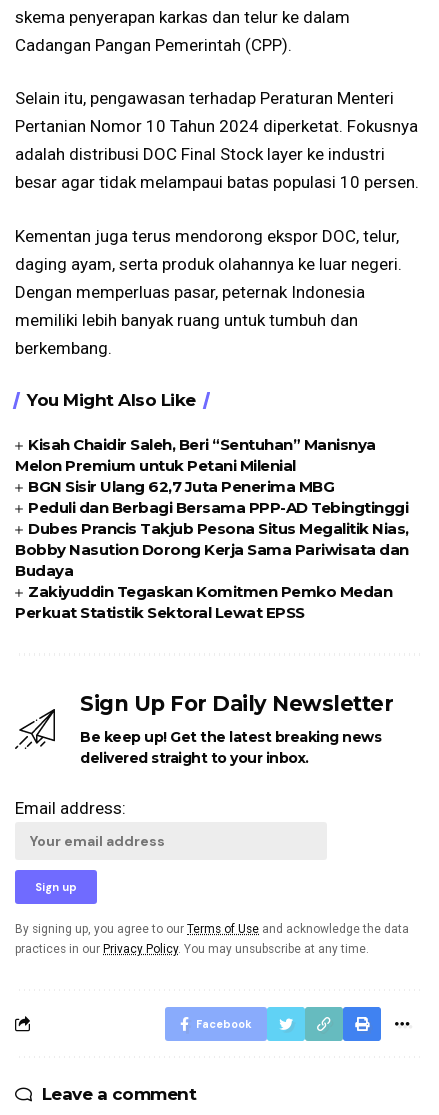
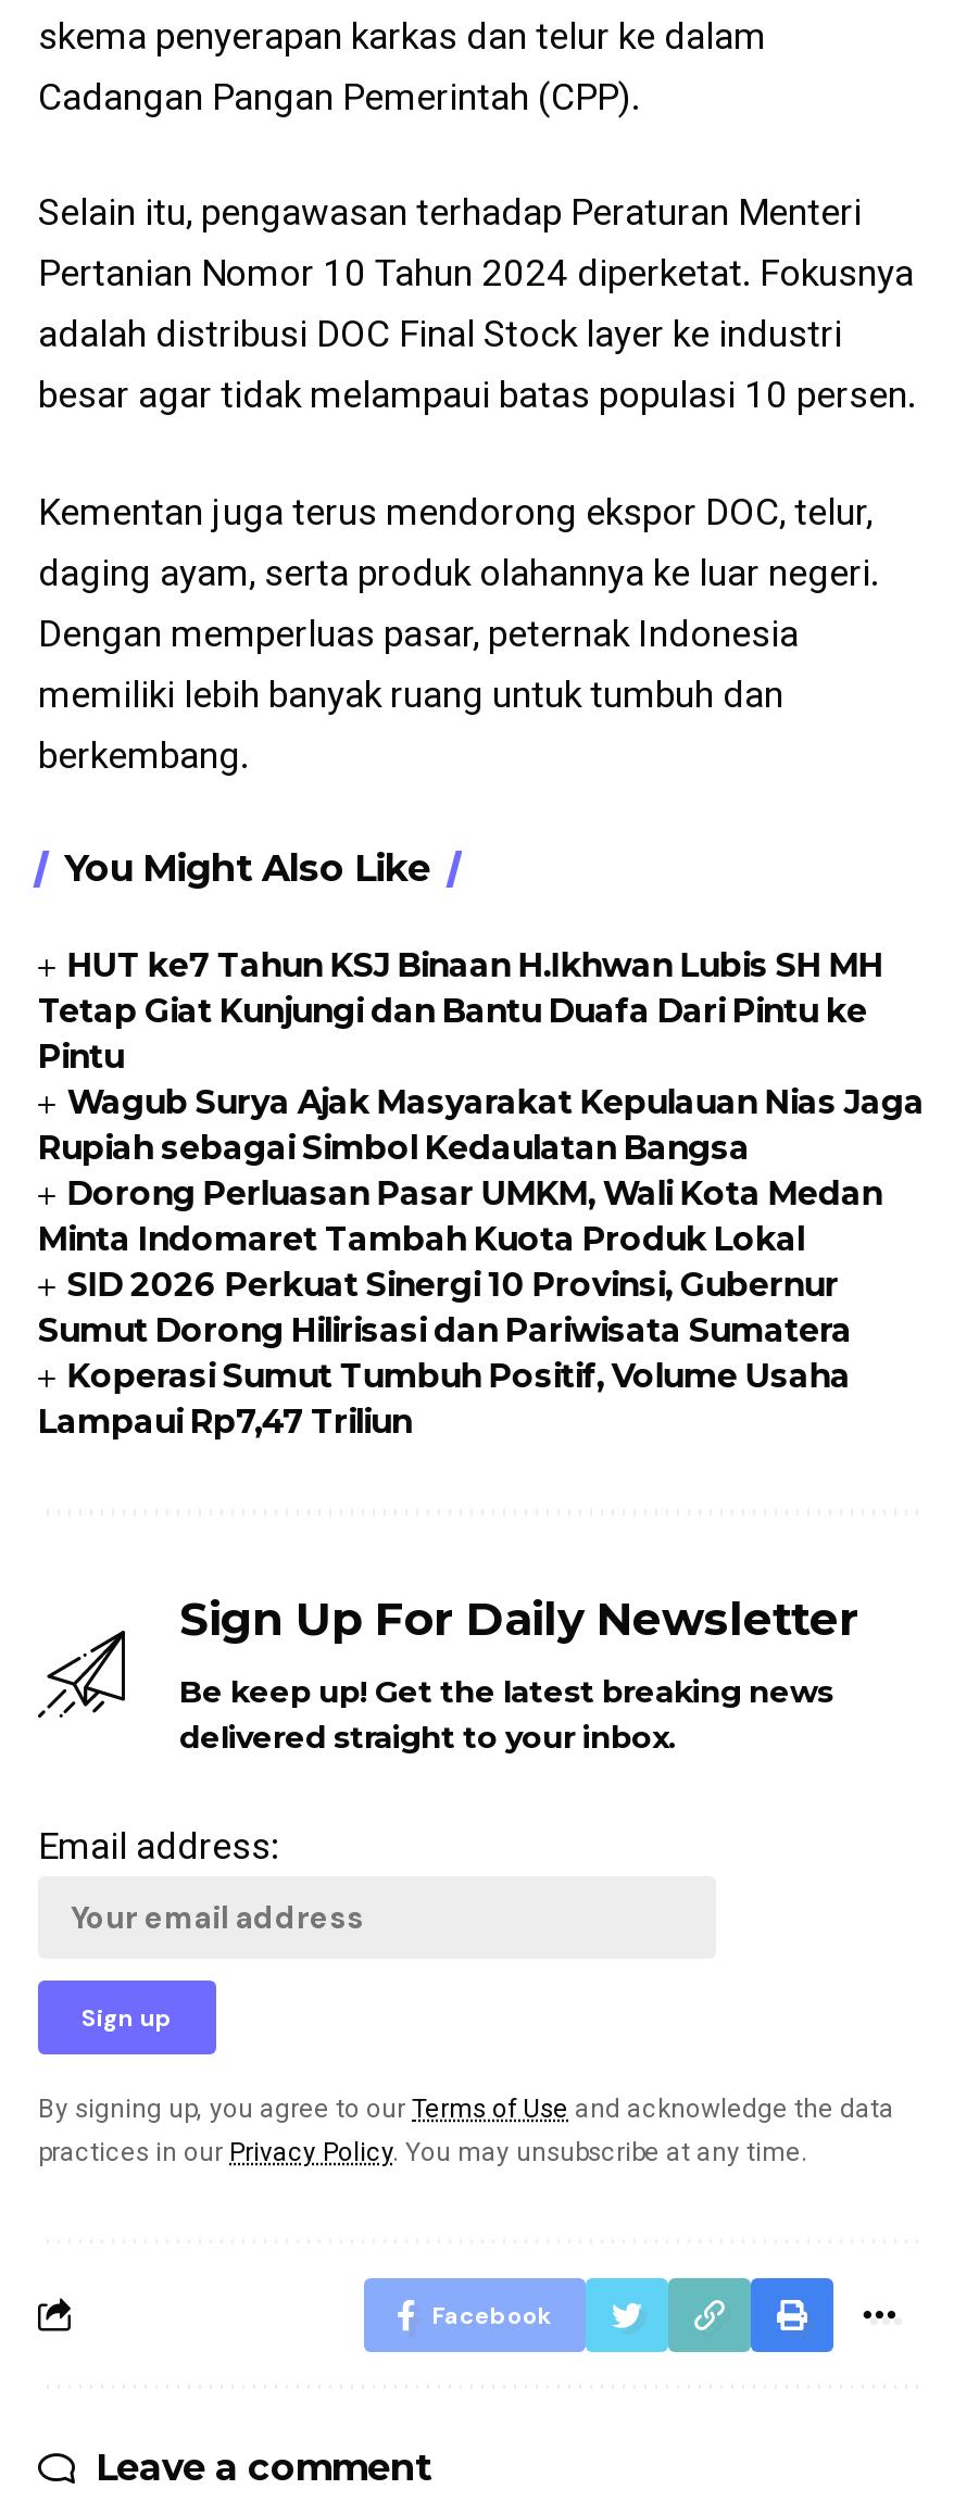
- Kisah Chaidir Saleh, Beri “Sentuhan” Manisnya
- Melon Premium untuk Petani Milenial
- BGN Sisir Ulang 62,7 Juta Penerima MBG
- Peduli dan Berbagi Bersama PPP-AD Tebingtinggi
- Dubes Prancis Takjub Pesona Situs Megalitik Nias,
- Bobby Nasution Dorong Kerja Sama Pariwisata dan
- Budaya
- Zakiyuddin Tegaskan Komitmen Pemko Medan
- Perkuat Statistik Sektoral Lewat EPSS
+ HUT ke7 Tahun KSJ Binaan H.Ikhwan Lubis SH MH
+ Tetap Giat Kunjungi dan Bantu Duafa Dari Pintu ke
+ Pintu
+ Wagub Surya Ajak Masyarakat Kepulauan Nias Jaga
+ Rupiah sebagai Simbol Kedaulatan Bangsa
+ Dorong Perluasan Pasar UMKM, Wali Kota Medan
+ Minta Indomaret Tambah Kuota Produk Lokal
+ SID 2026 Perkuat Sinergi 10 Provinsi, Gubernur
+ Sumut Dorong Hilirisasi dan Pariwisata Sumatera
+ Koperasi Sumut Tumbuh Positif, Volume Usaha
+ Lampaui Rp7,47 Triliun
